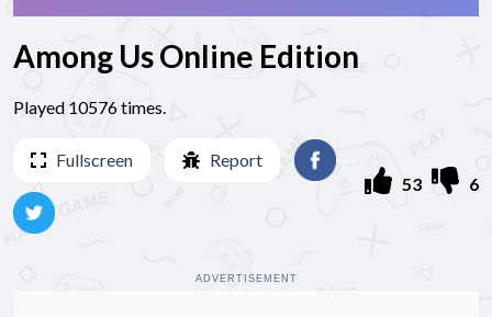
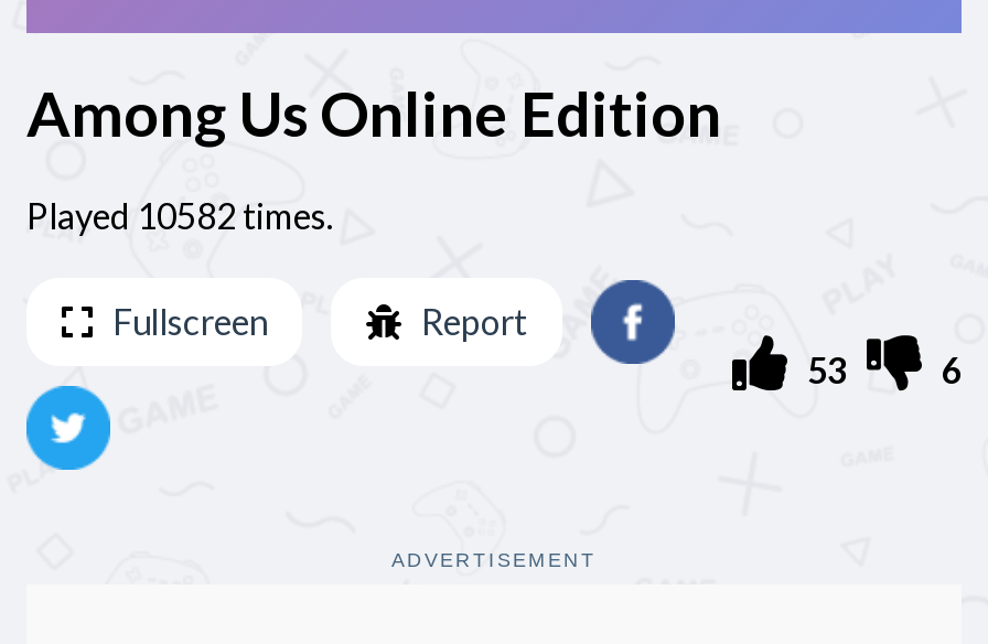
- Played 10576 times.
+ Played 10582 times.
